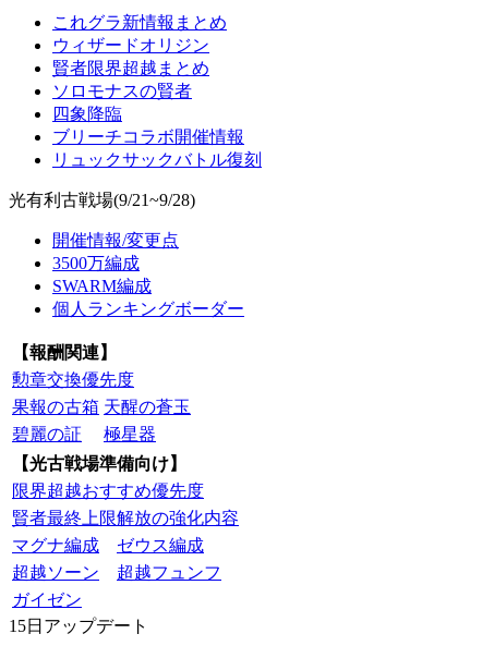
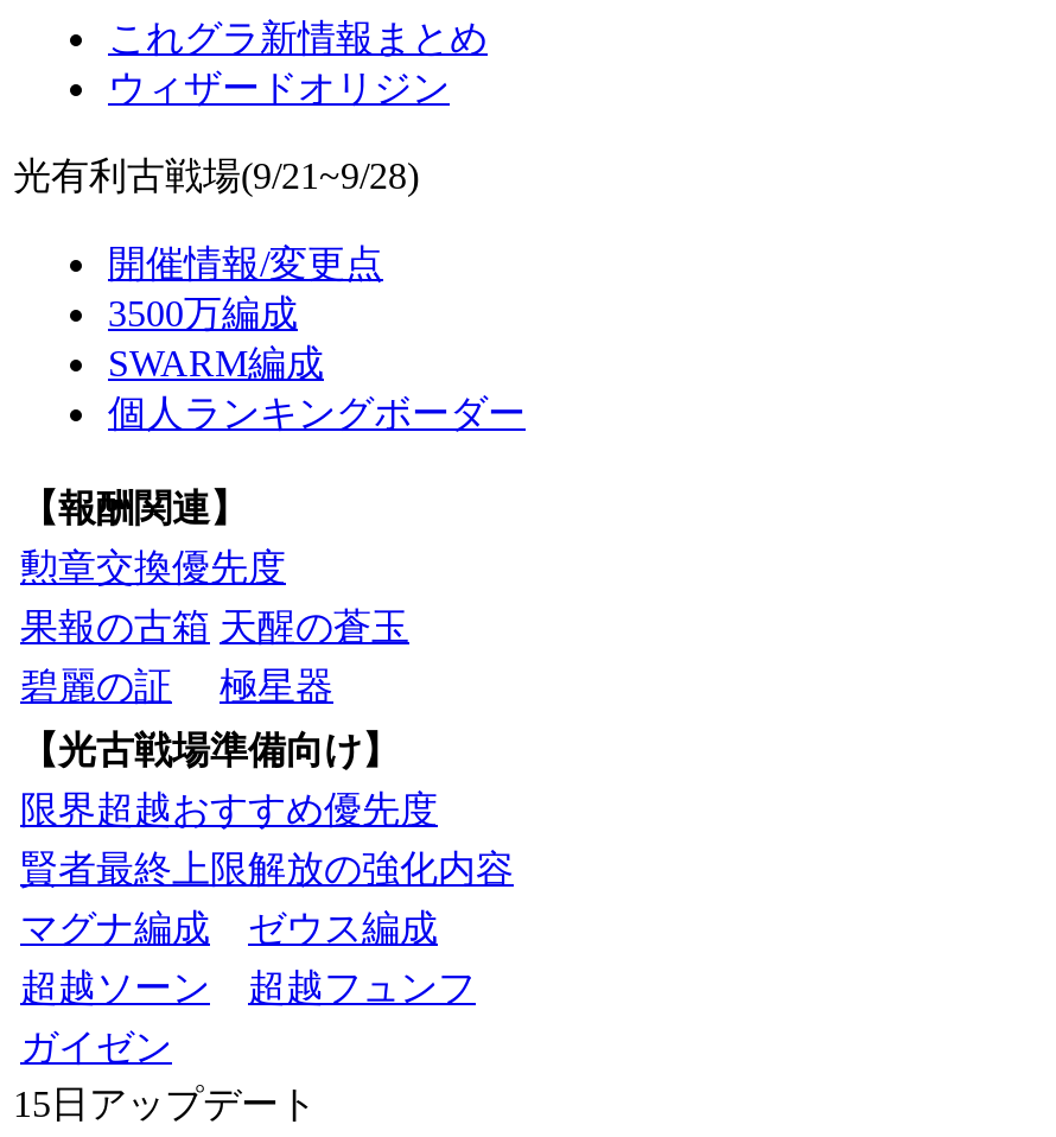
- 賢者限界超越まとめ
- ソロモナスの賢者
- 四象降臨
- ブリーチコラボ開催情報
- リュックサックバトル復刻
